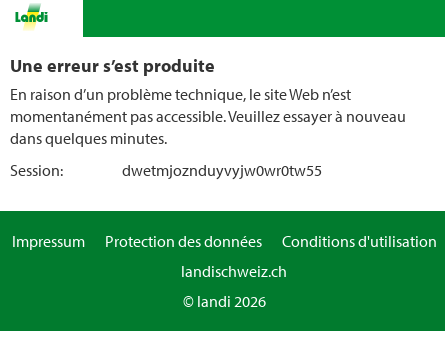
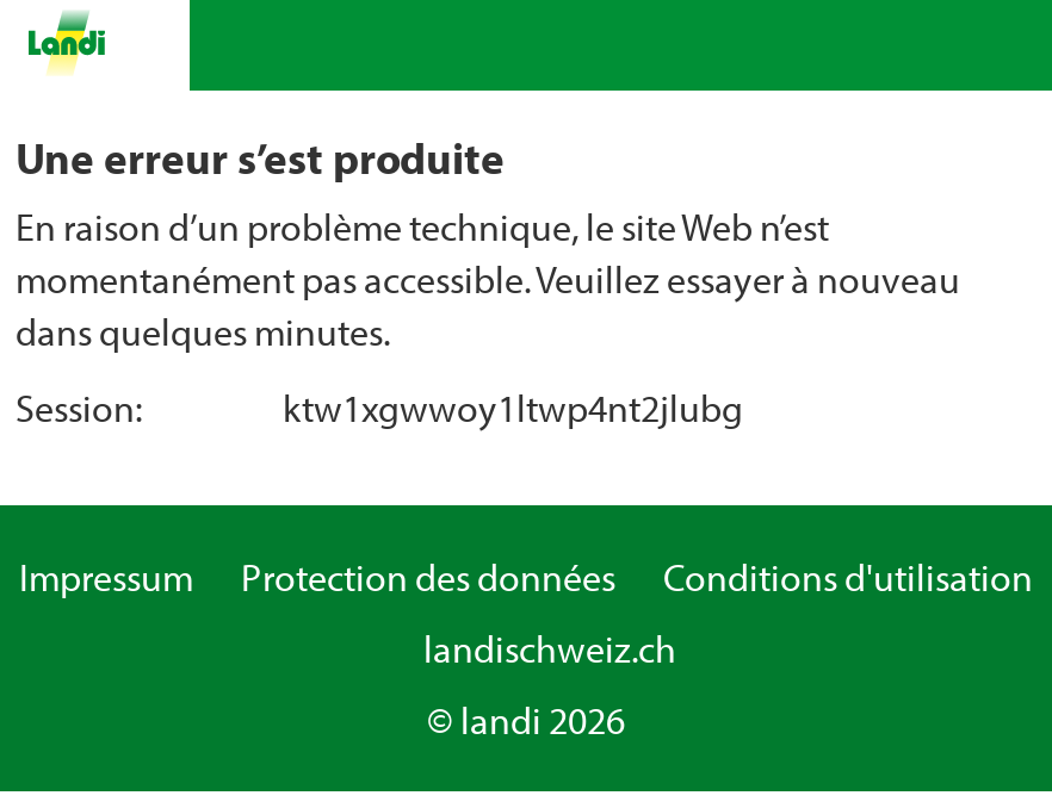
- dwetmjoznduyvyjw0wr0tw55
+ ktw1xgwwoy1ltwp4nt2jlubg
